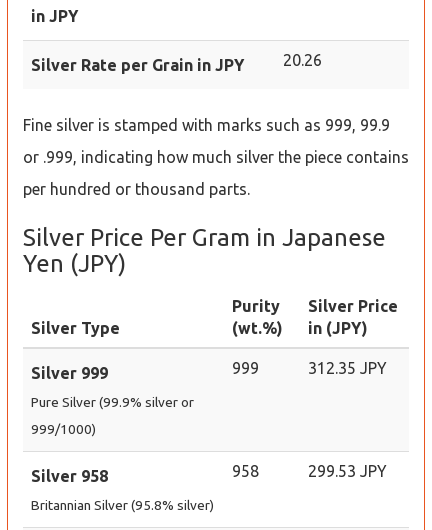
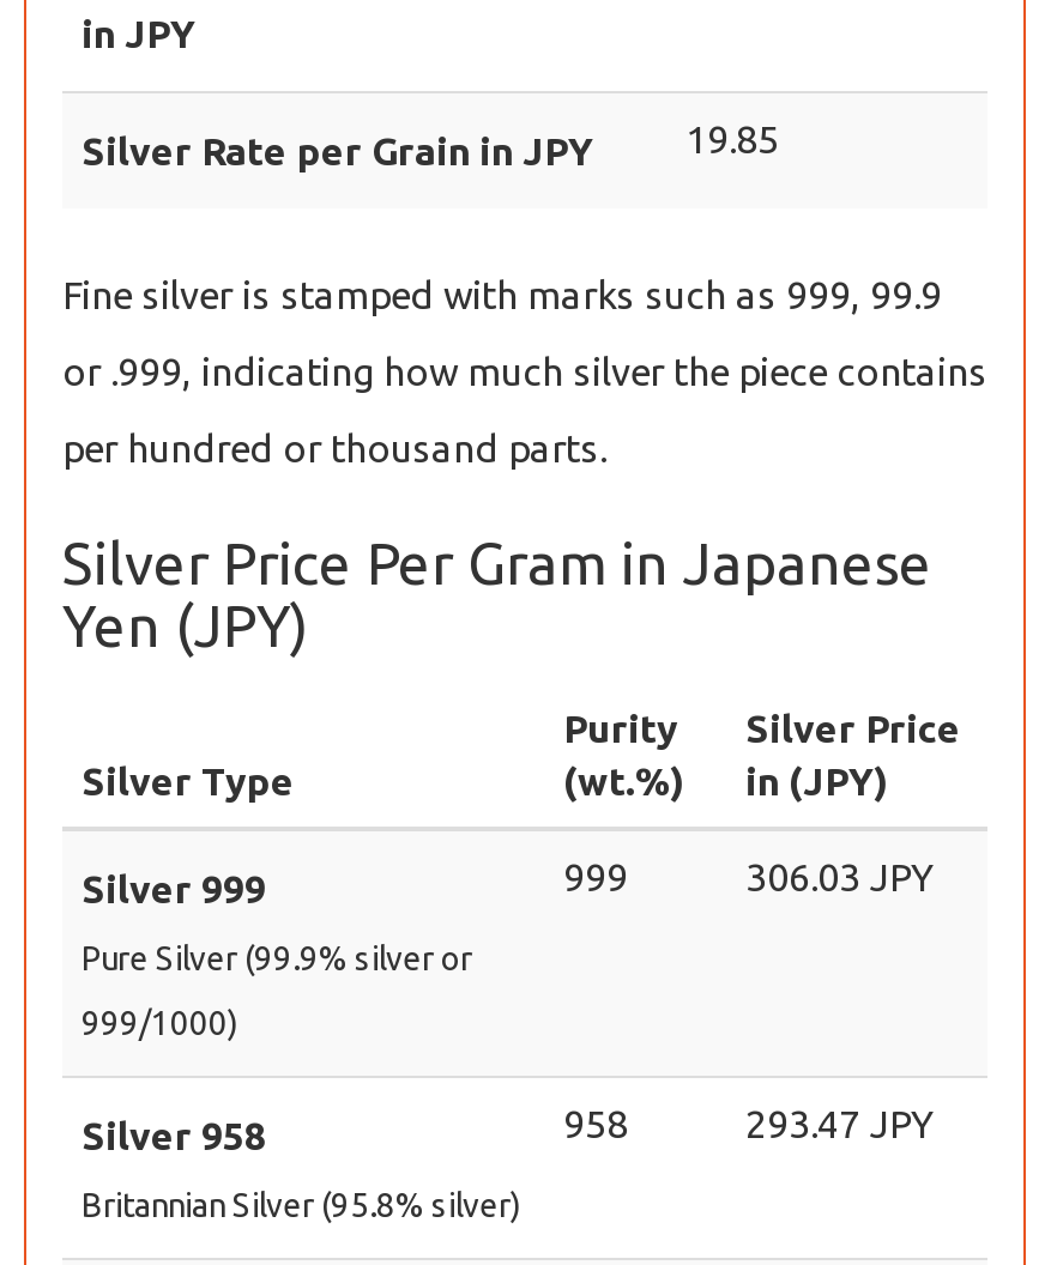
- 20.26
+ 19.85

- 312.35 JPY
+ 306.03 JPY

- 299.53 JPY
+ 293.47 JPY
